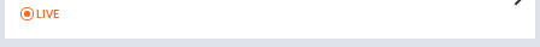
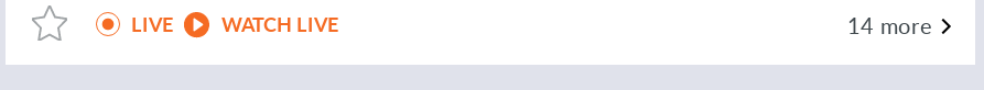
+ WATCH LIVE
+ 14 more
